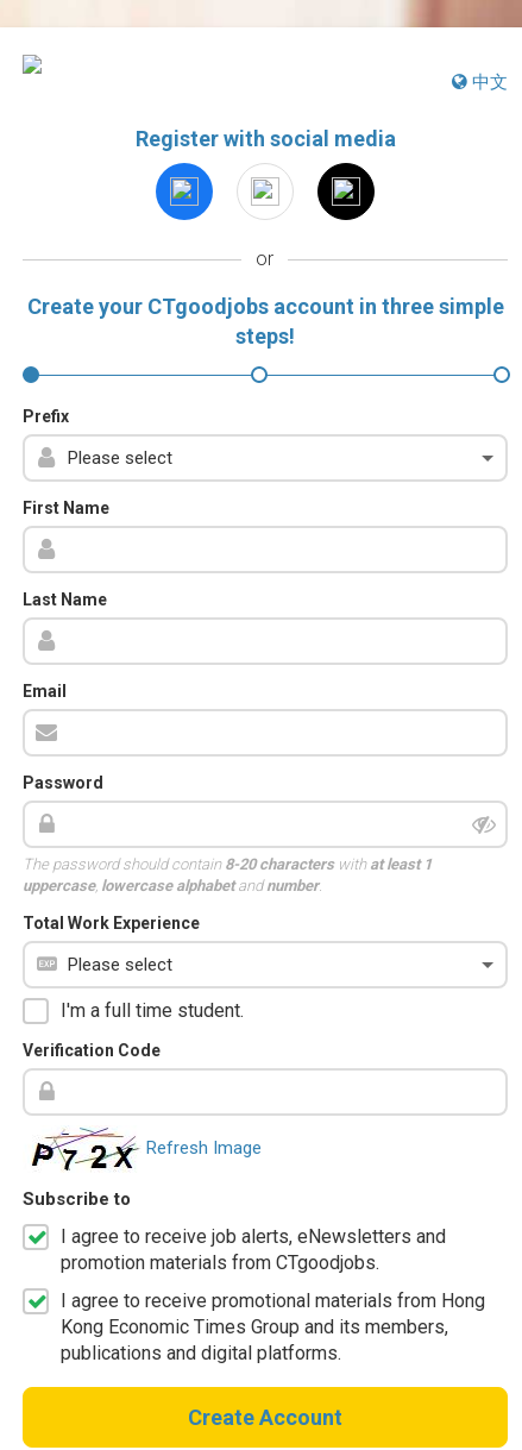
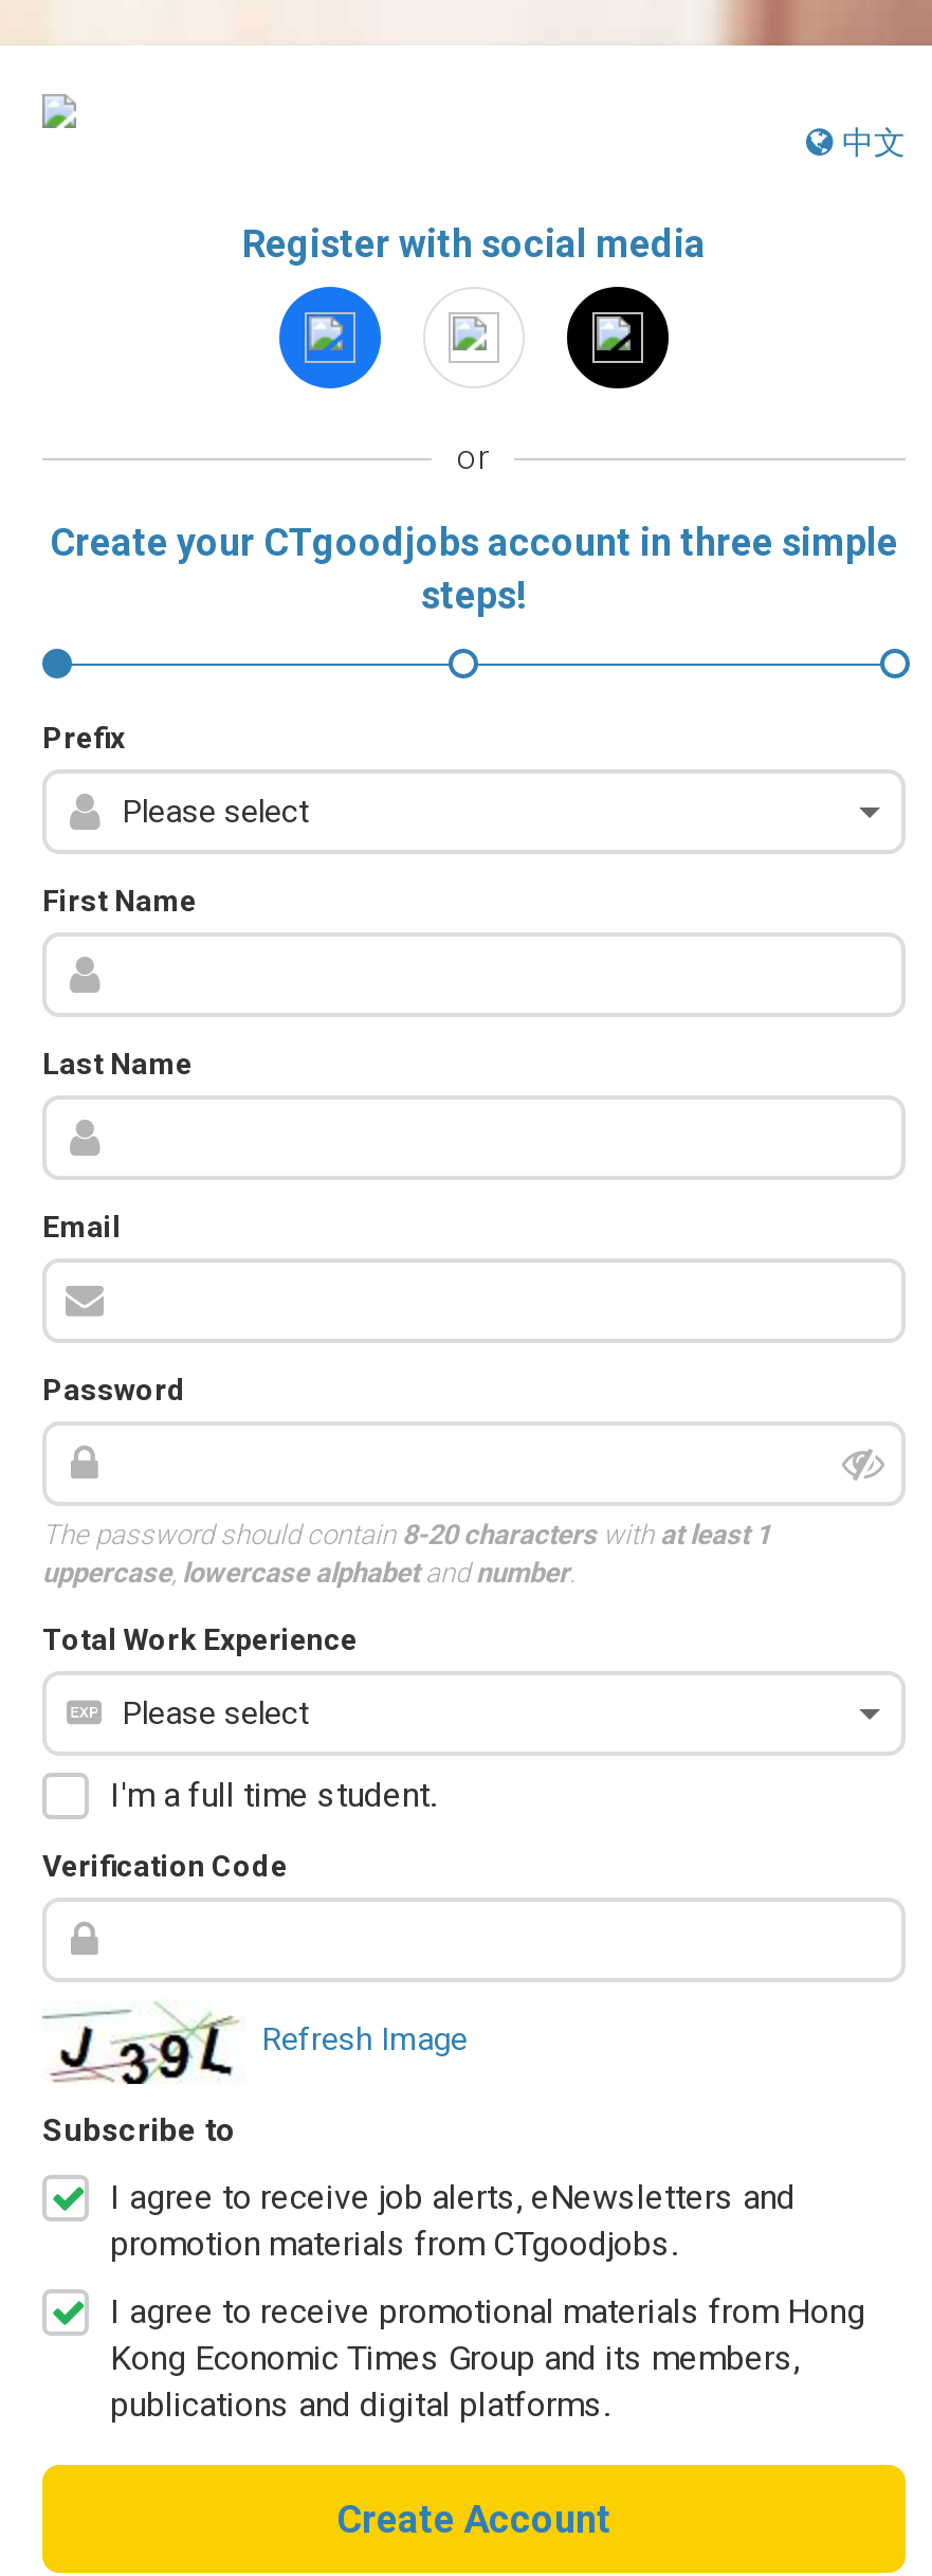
- [image]
+ [image]
